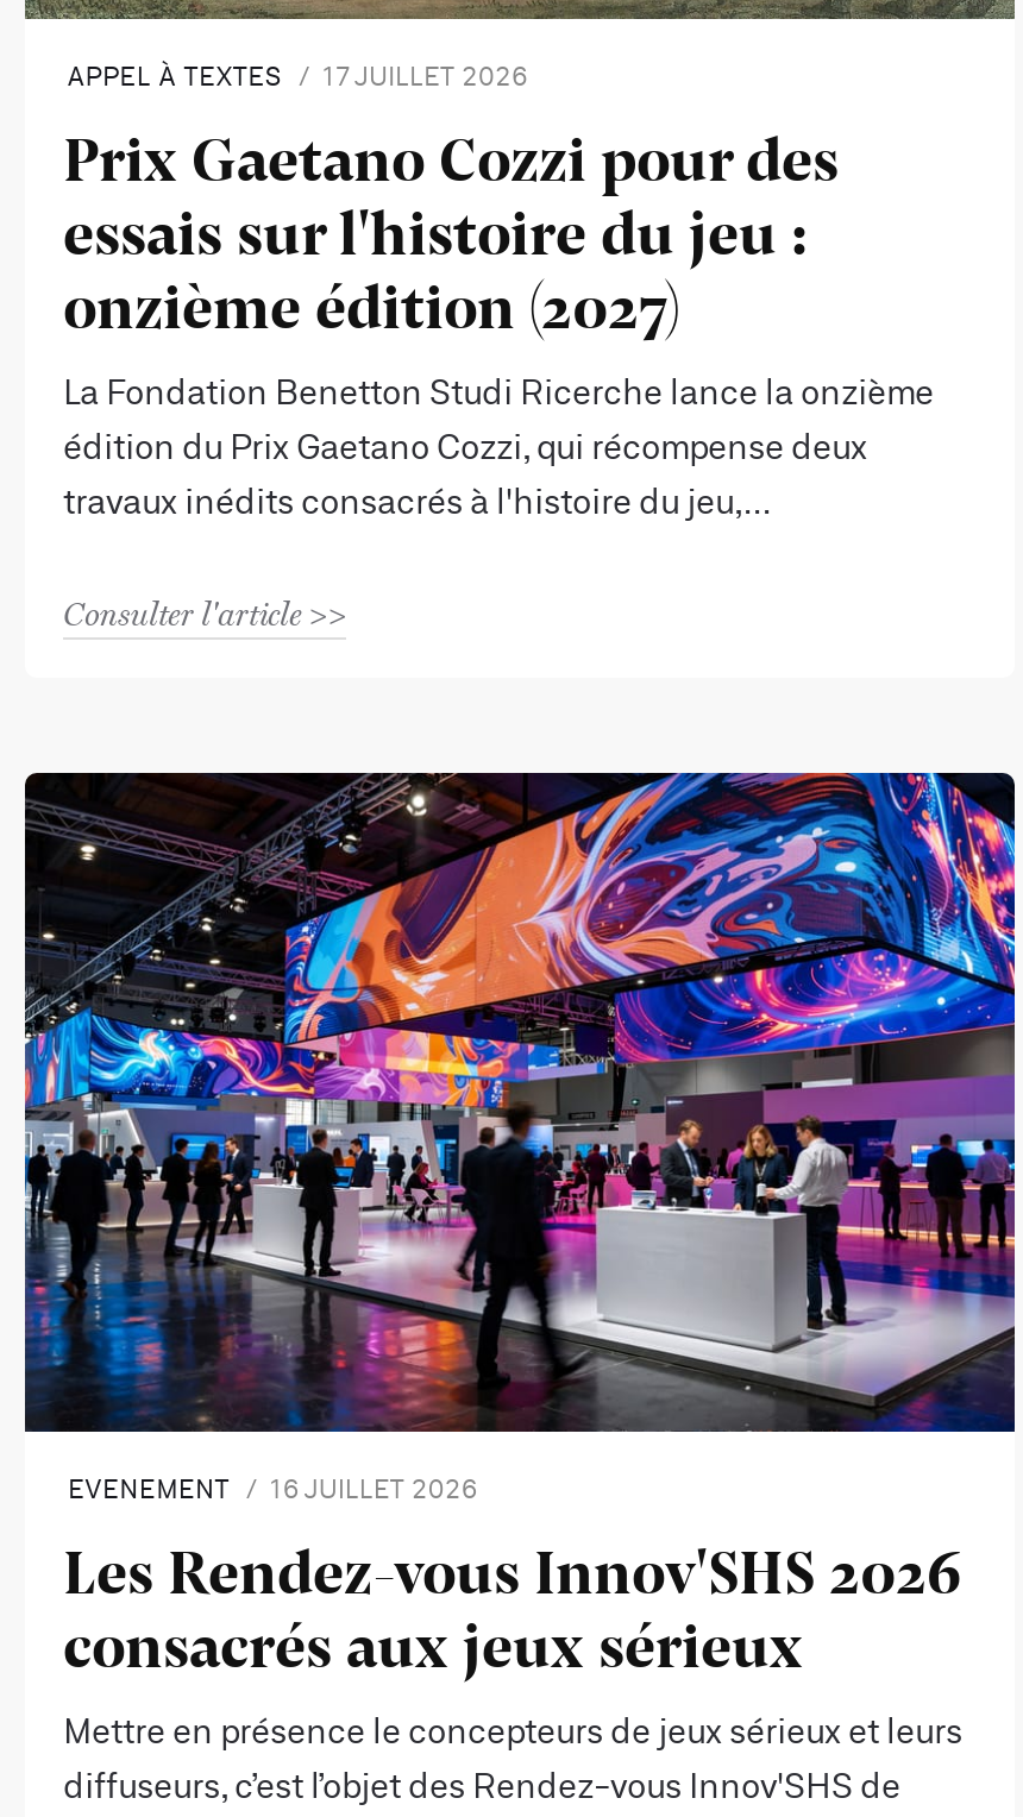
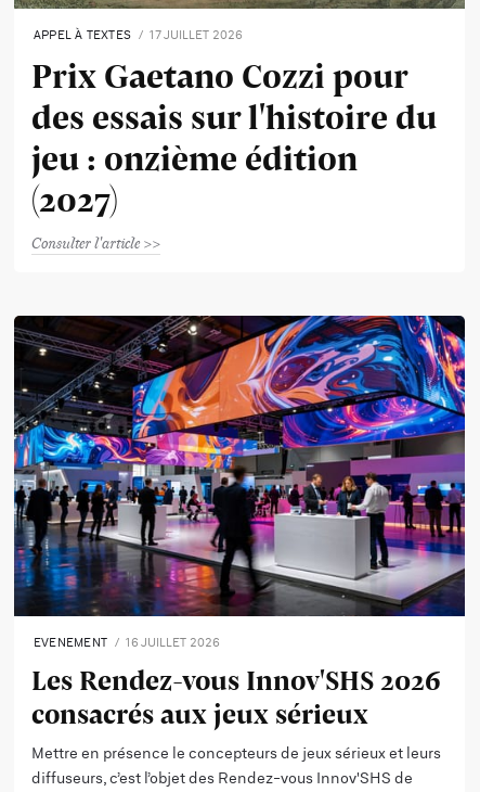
- Prix Gaetano Cozzi pour des
- essais sur l'histoire du jeu :
- onzième édition (2027)
- La Fondation Benetton Studi Ricerche lance la onzième
- édition du Prix Gaetano Cozzi, qui récompense deux
- travaux inédits consacrés à l'histoire du jeu,
+ Prix Gaetano Cozzi pour
+ des essais sur l'histoire du
+ jeu : onzième édition
+ (2027)
